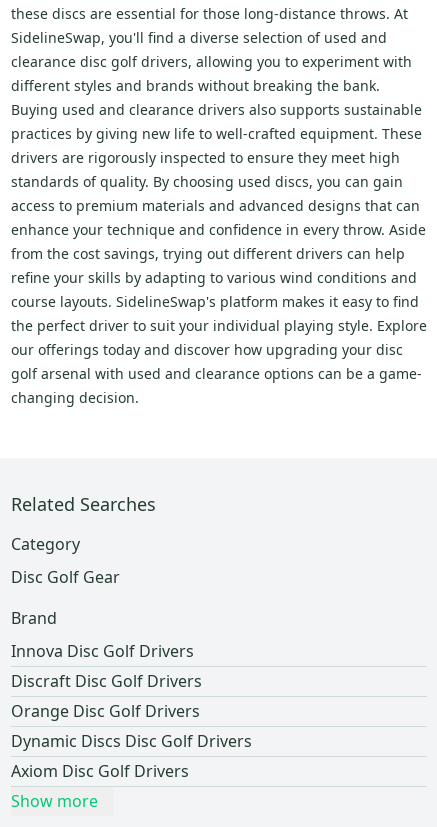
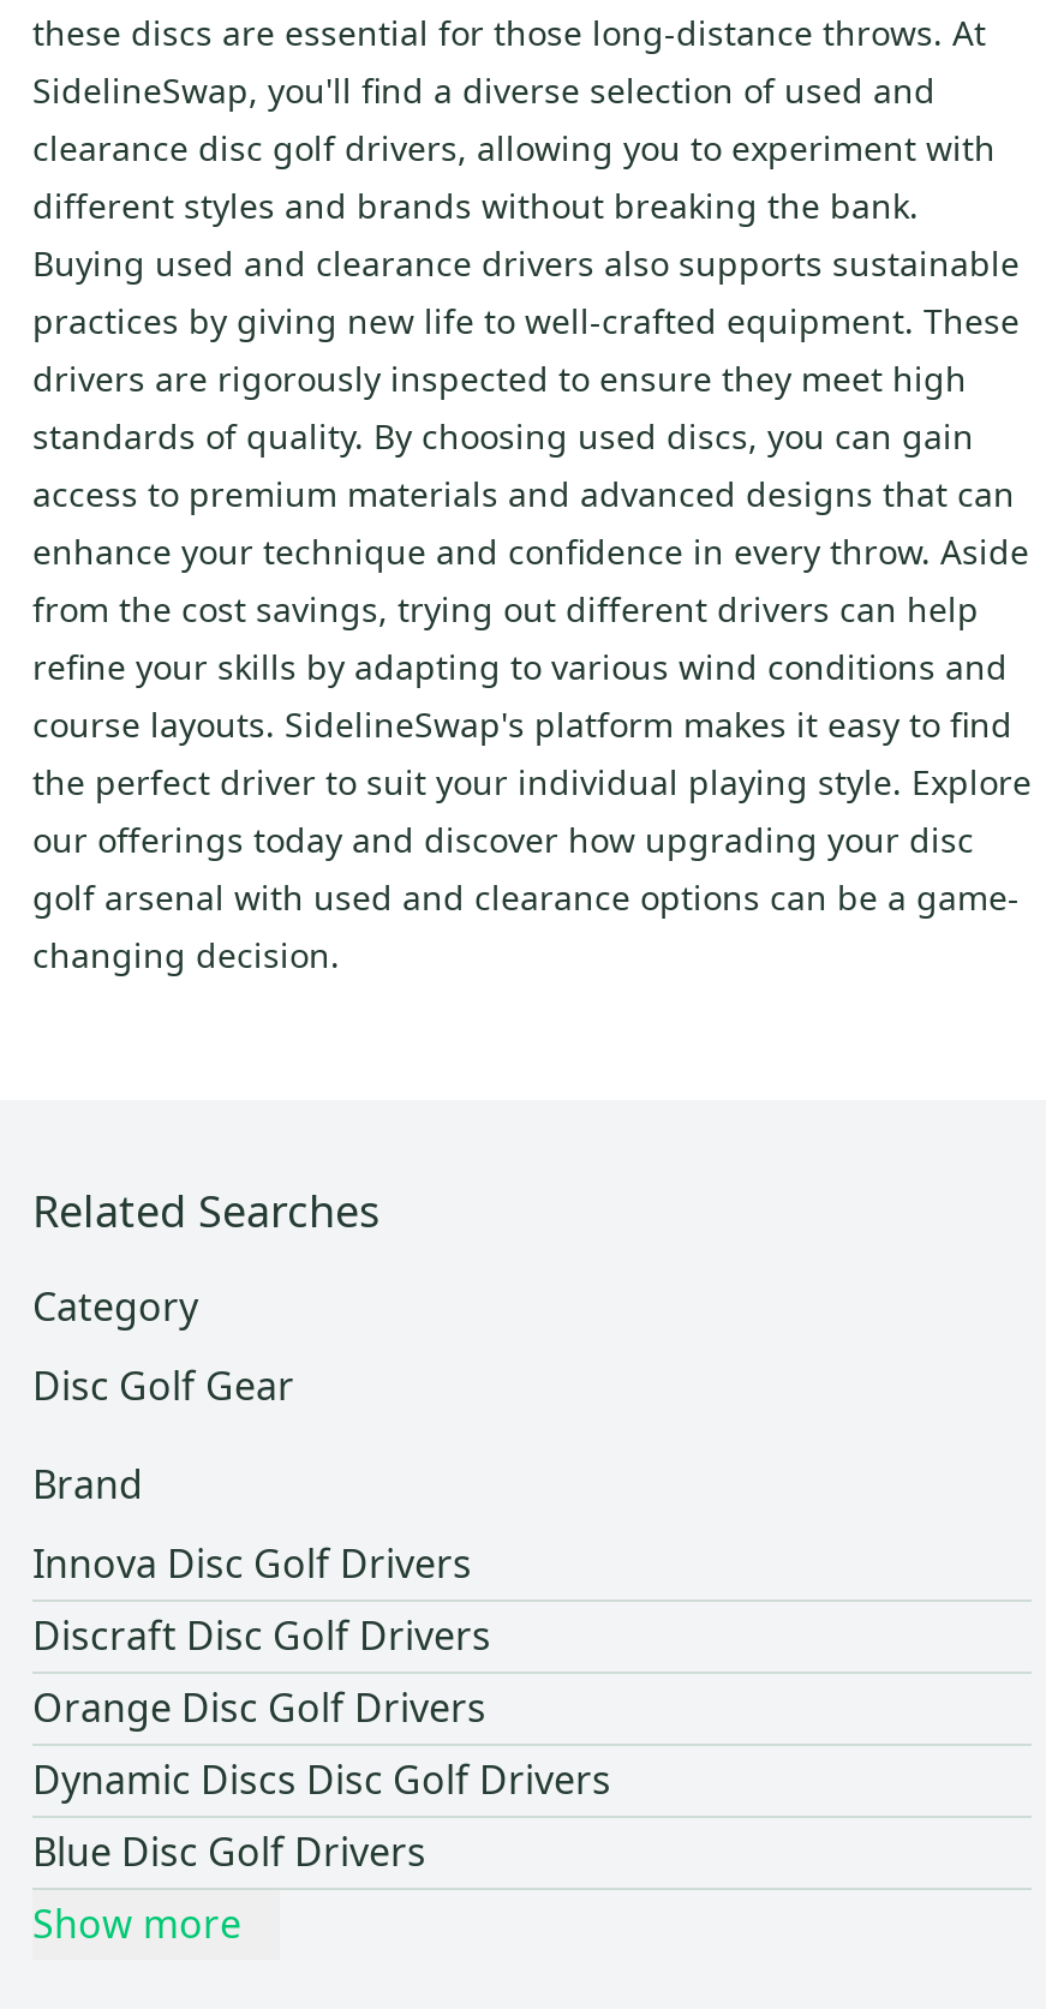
- Axiom Disc Golf Drivers
+ Blue Disc Golf Drivers
